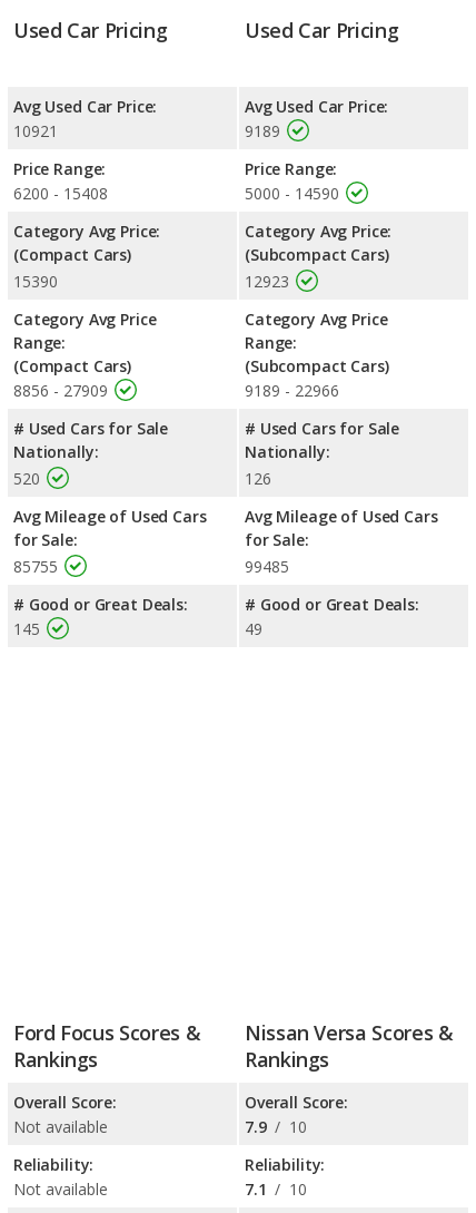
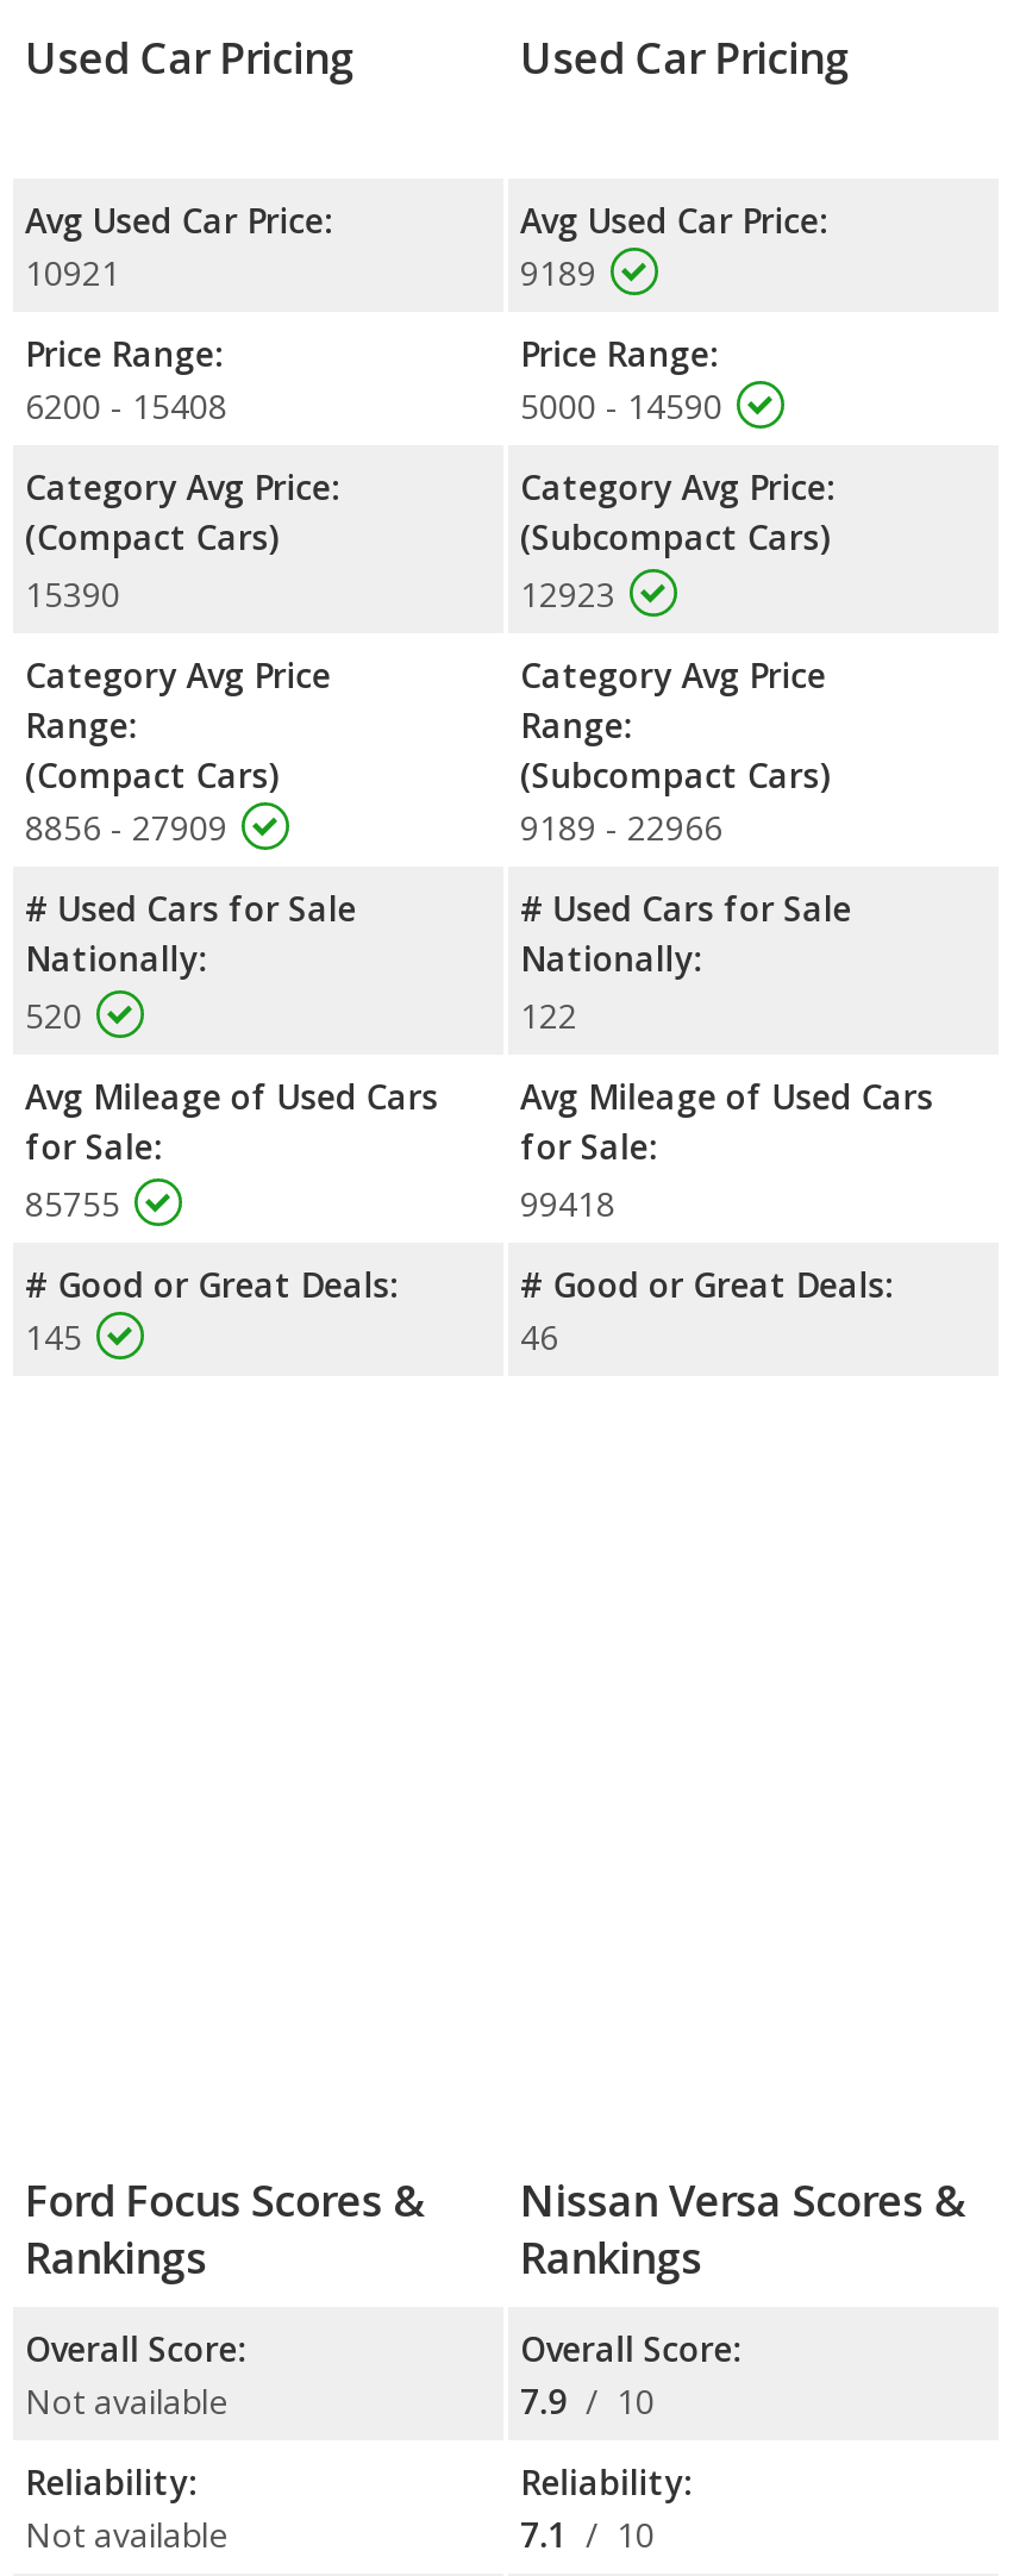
- 126
+ 122

- 99485
+ 99418

- 49
+ 46
